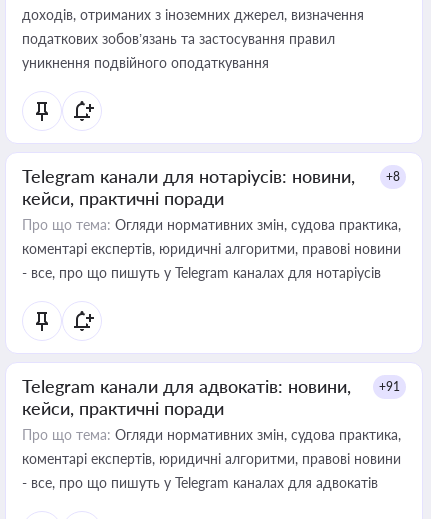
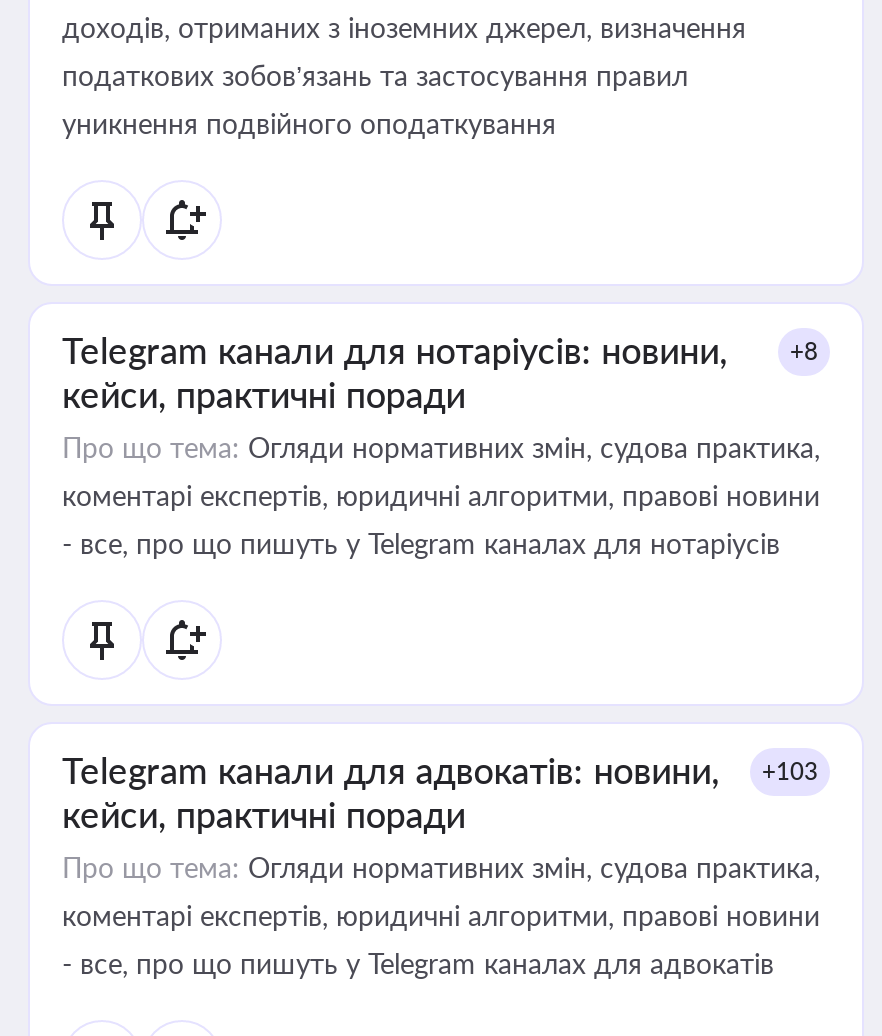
- Telegram канали для адвокатів: новини, +91
+ Telegram канали для адвокатів: новини, +103
